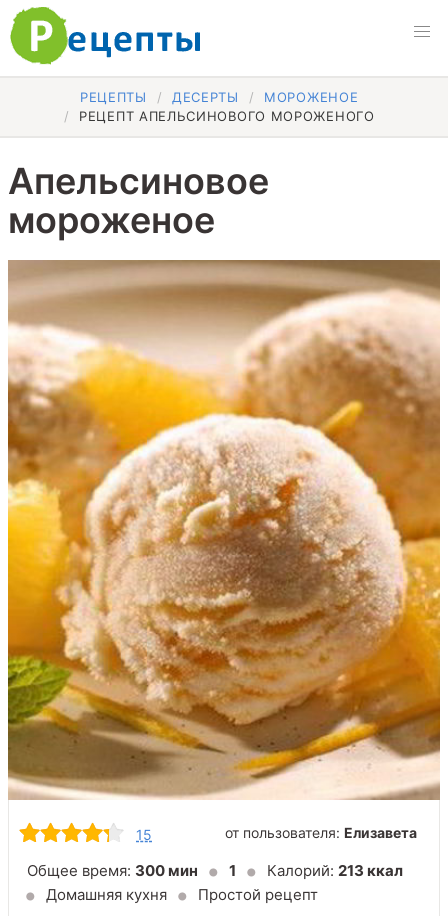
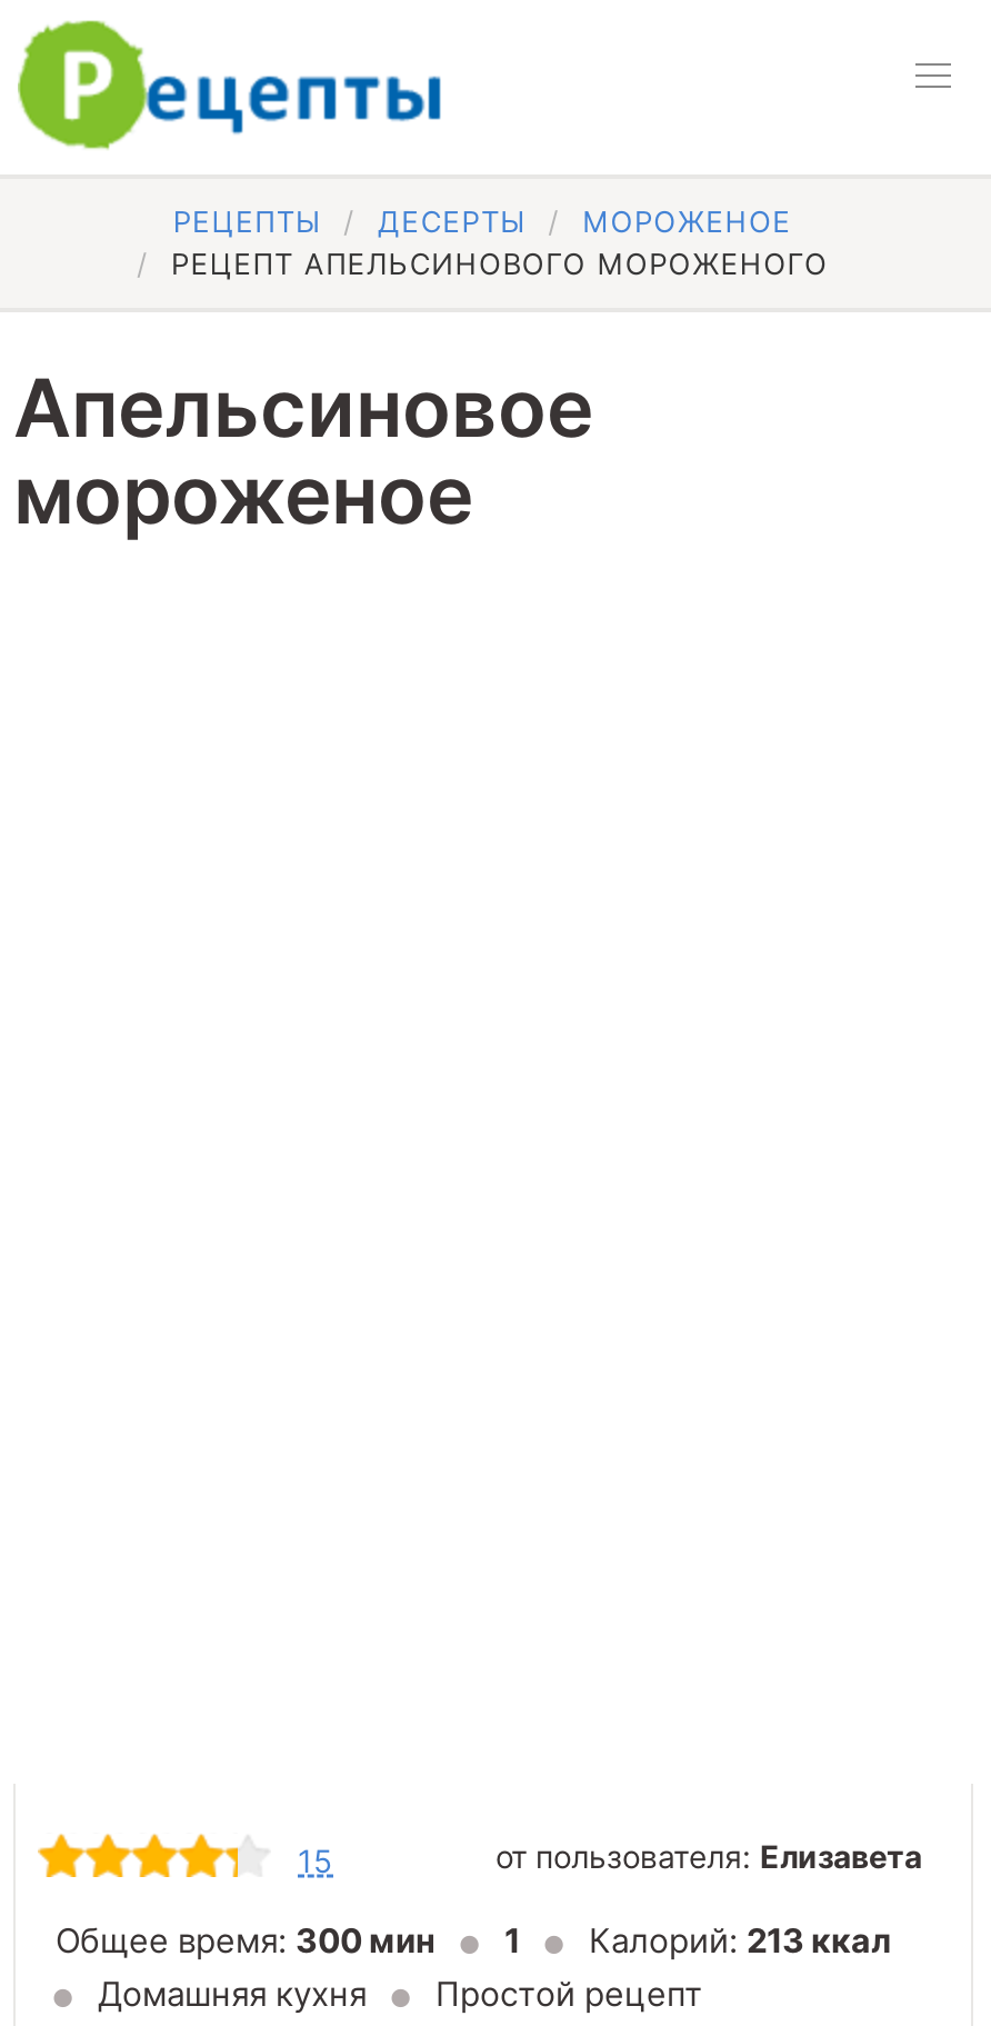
- [image]
